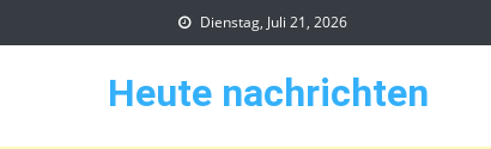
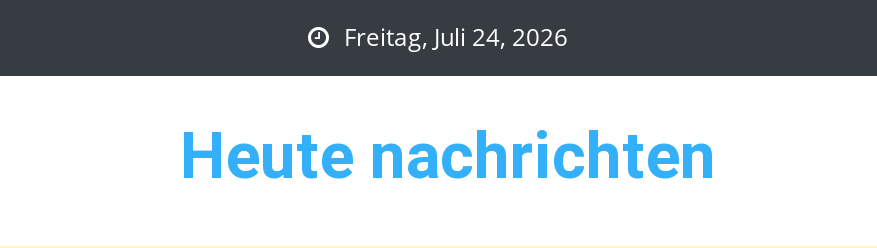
- Dienstag, Juli 21, 2026
+ Freitag, Juli 24, 2026
